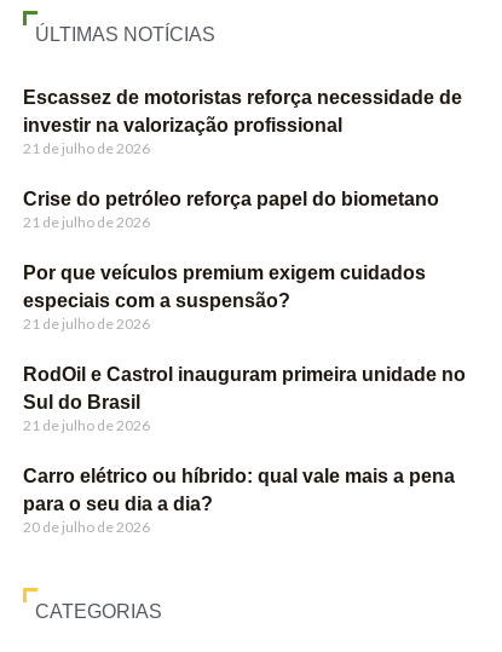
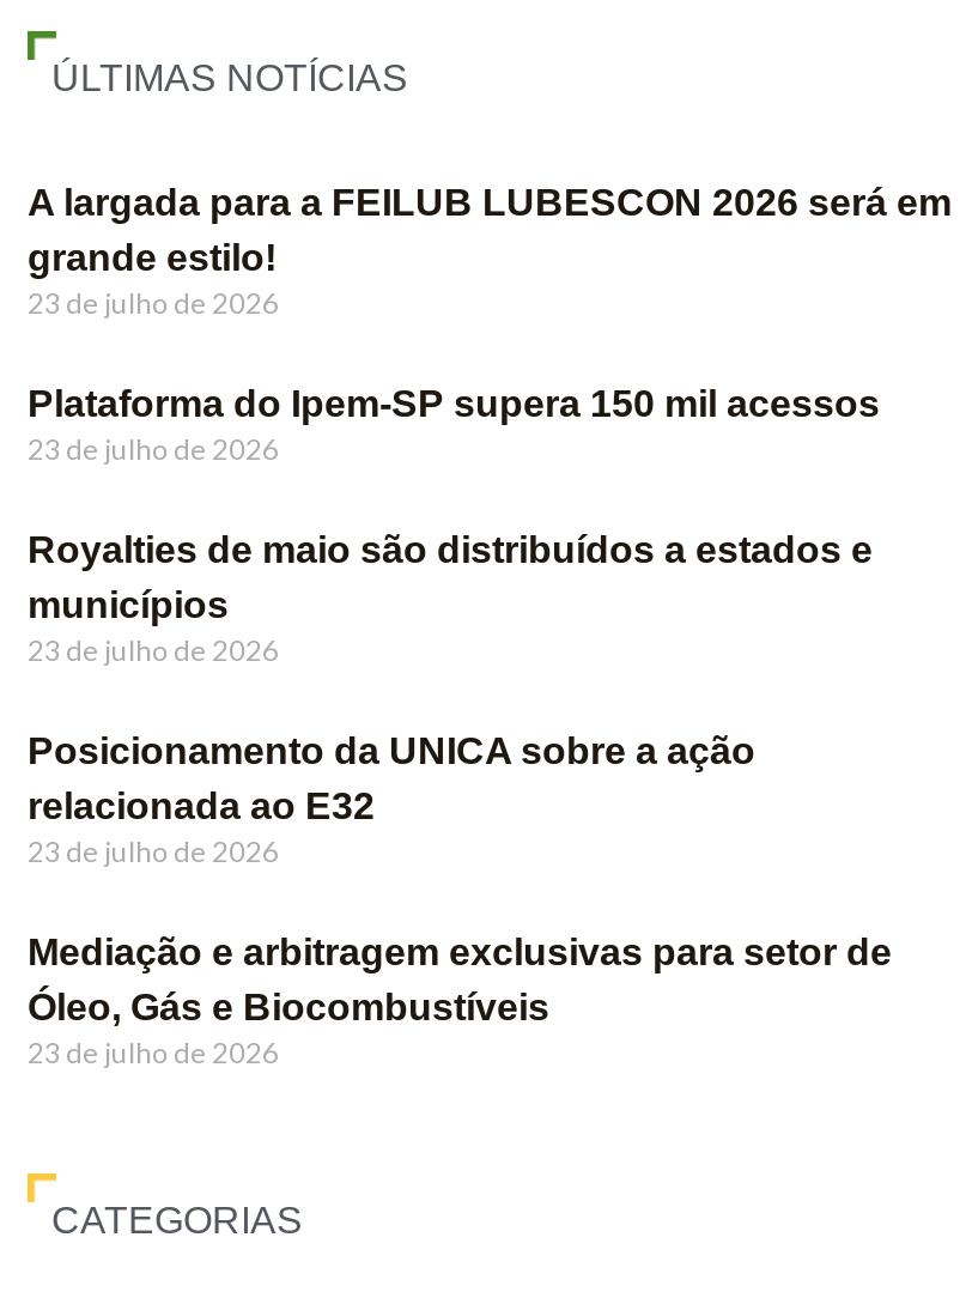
- Escassez de motoristas reforça necessidade de
- investir na valorização profissional
- 21 de julho de 2026
+ A largada para a FEILUB LUBESCON 2026 será em
+ grande estilo!
+ 23 de julho de 2026

- Crise do petróleo reforça papel do biometano
- 21 de julho de 2026
+ Plataforma do Ipem-SP supera 150 mil acessos
+ 23 de julho de 2026

- Por que veículos premium exigem cuidados
- especiais com a suspensão?
- 21 de julho de 2026
+ Royalties de maio são distribuídos a estados e
+ municípios
+ 23 de julho de 2026

- RodOil e Castrol inauguram primeira unidade no
- Sul do Brasil
- 21 de julho de 2026
+ Posicionamento da UNICA sobre a ação
+ relacionada ao E32
+ 23 de julho de 2026

- Carro elétrico ou híbrido: qual vale mais a pena
- para o seu dia a dia?
- 20 de julho de 2026
+ Mediação e arbitragem exclusivas para setor de
+ Óleo, Gás e Biocombustíveis
+ 23 de julho de 2026
